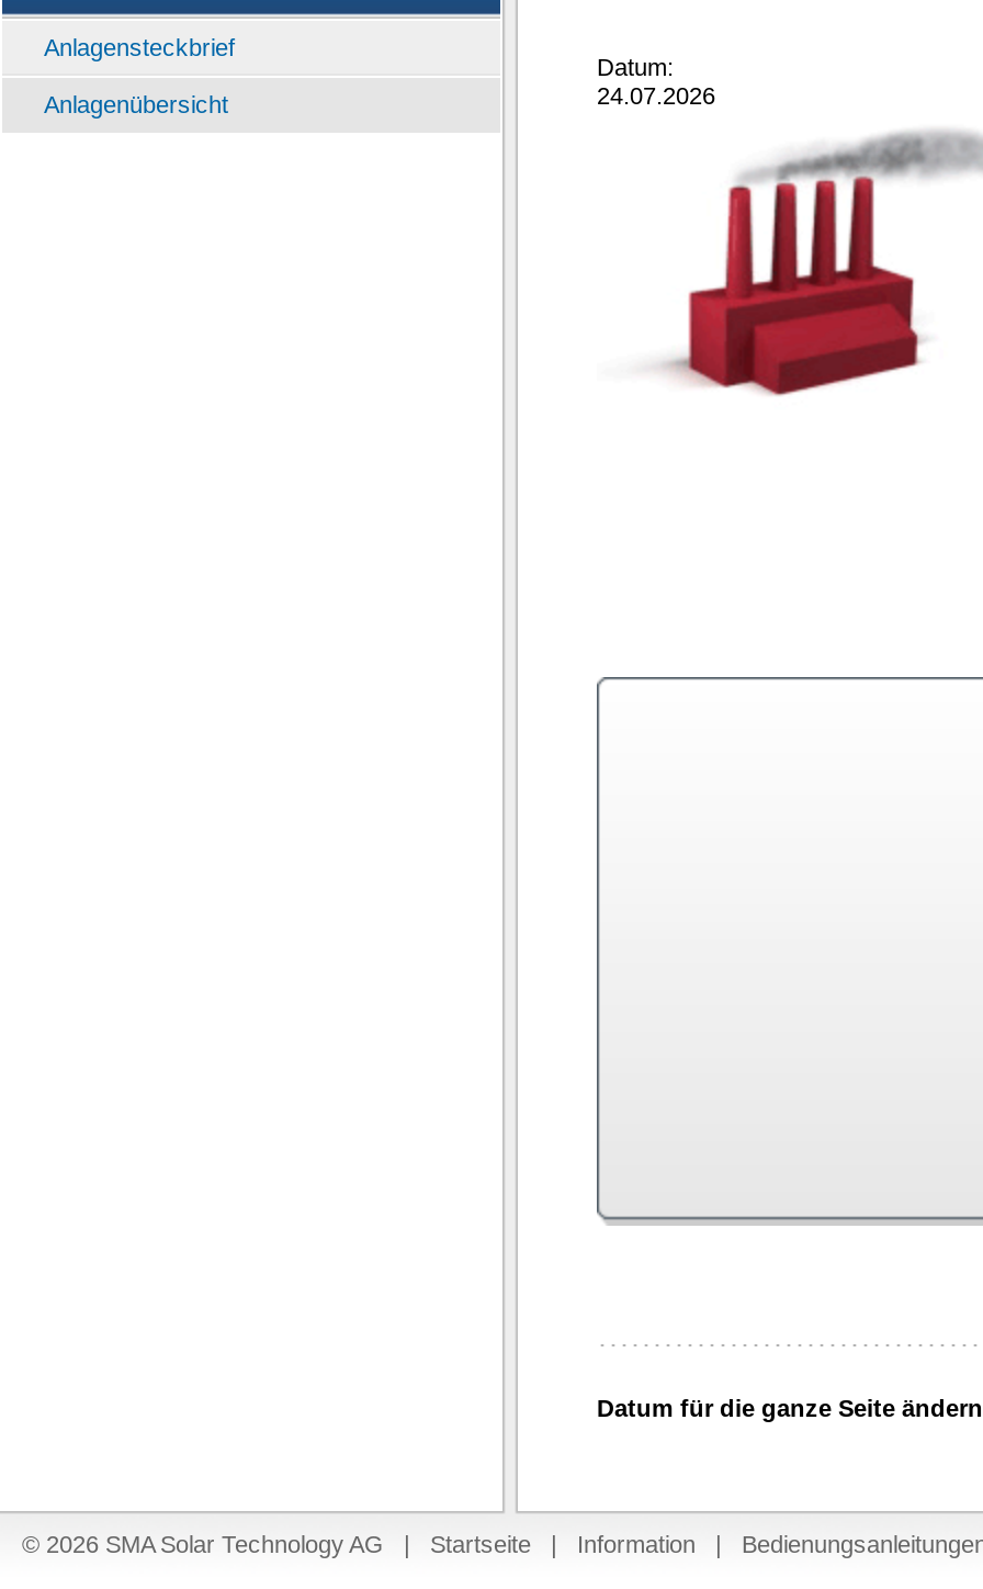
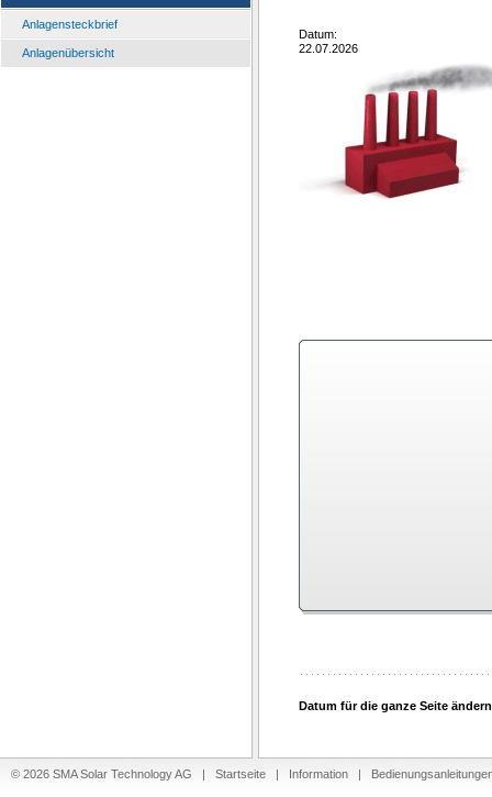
- 24.07.2026
+ 22.07.2026
